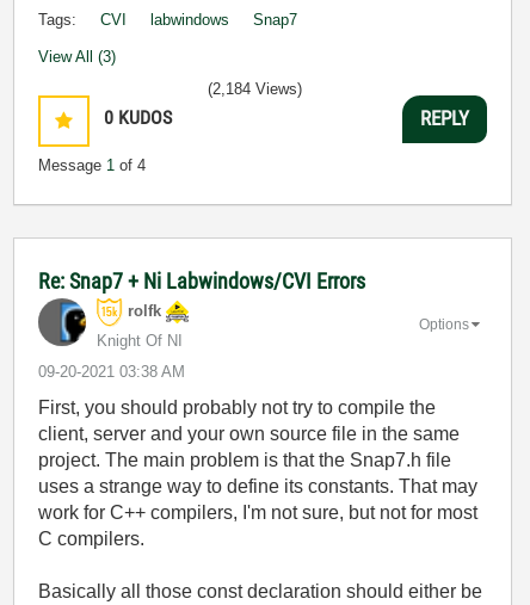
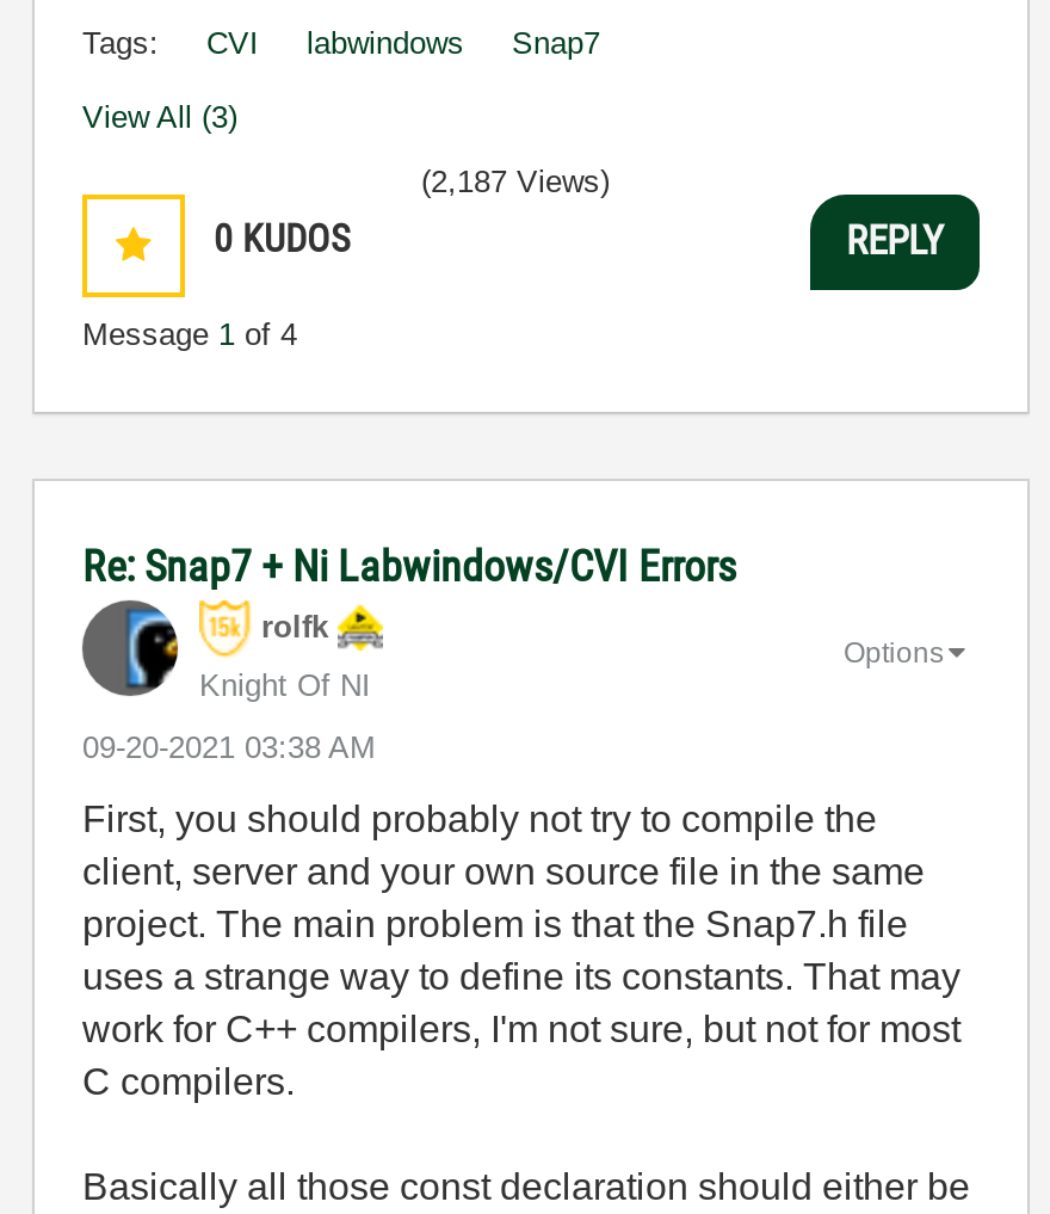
- (2,184 Views)
+ (2,187 Views)
